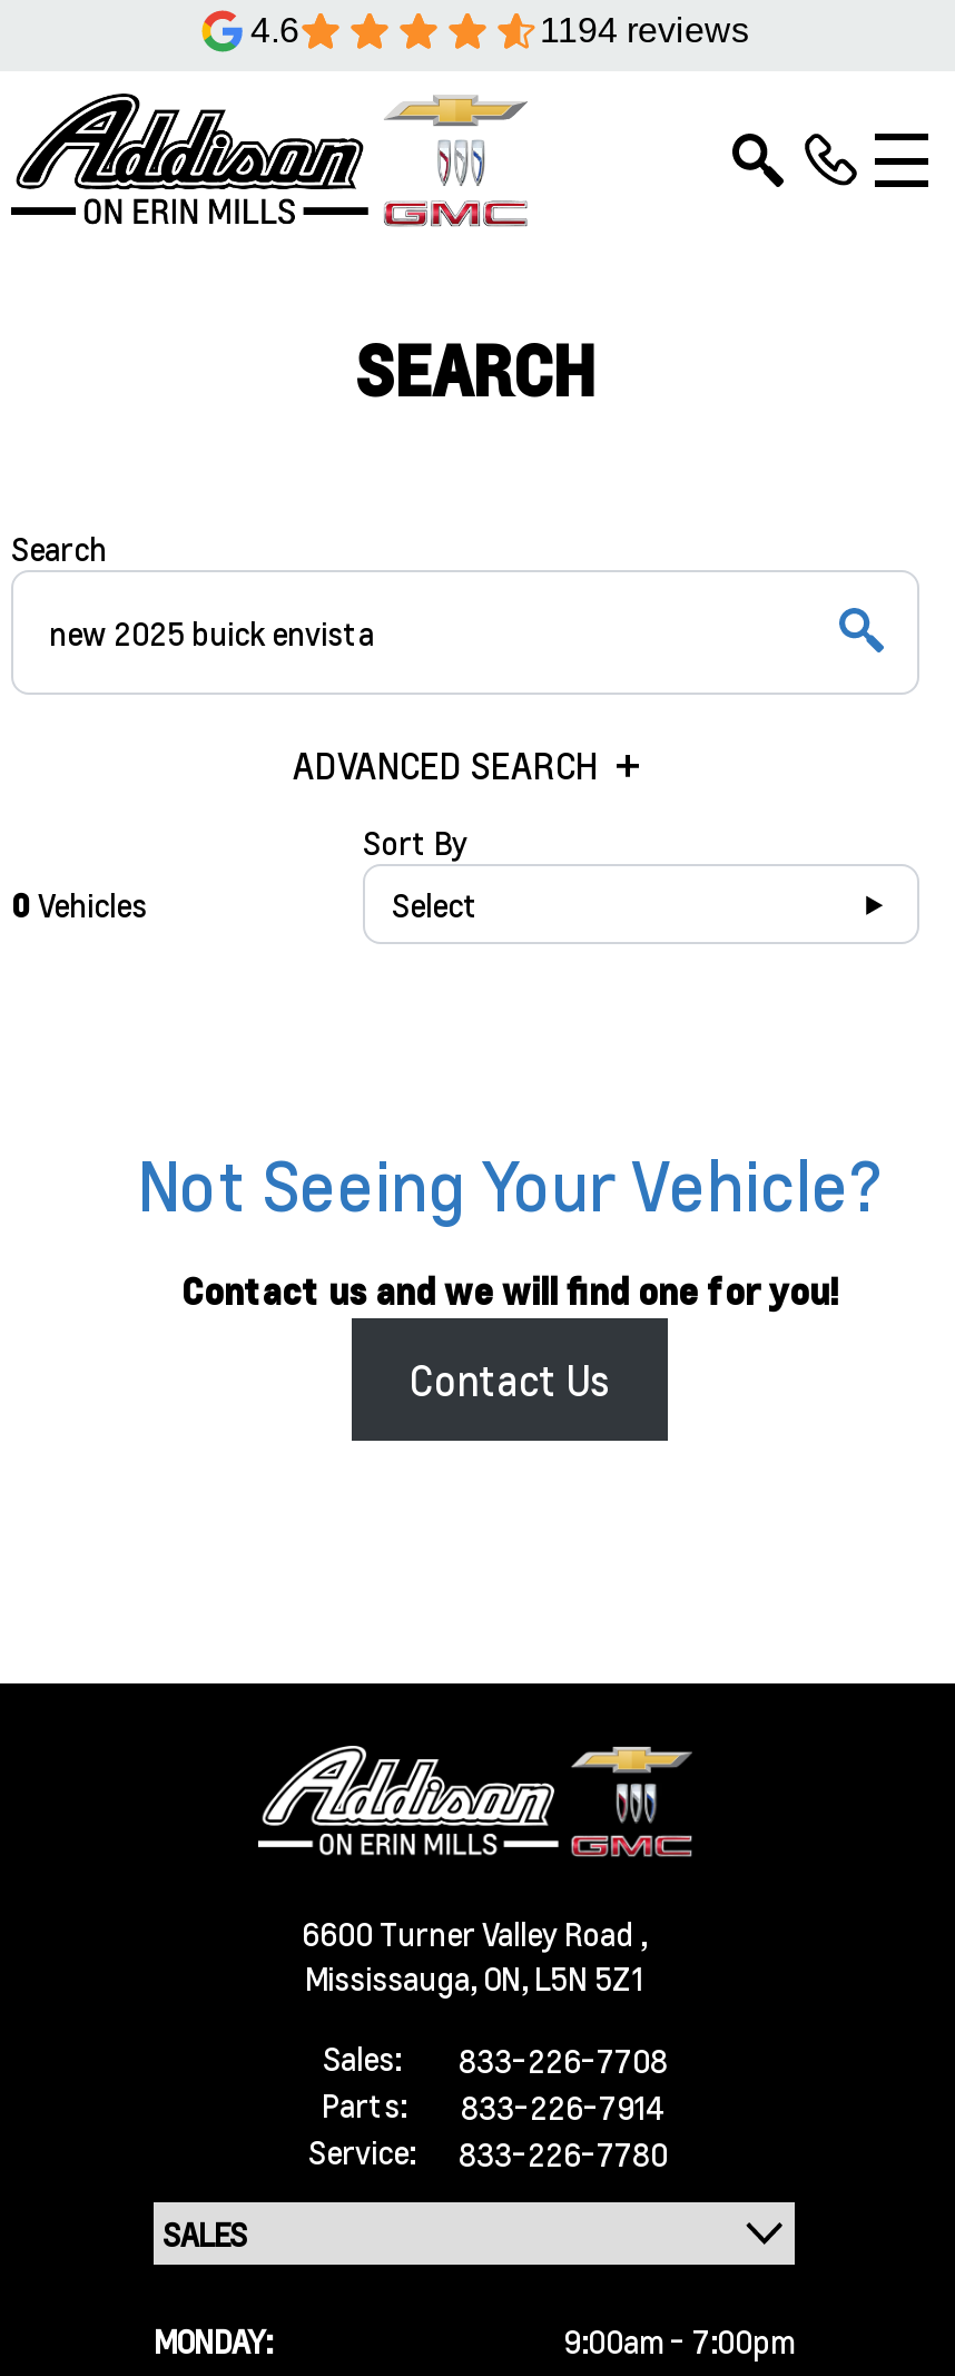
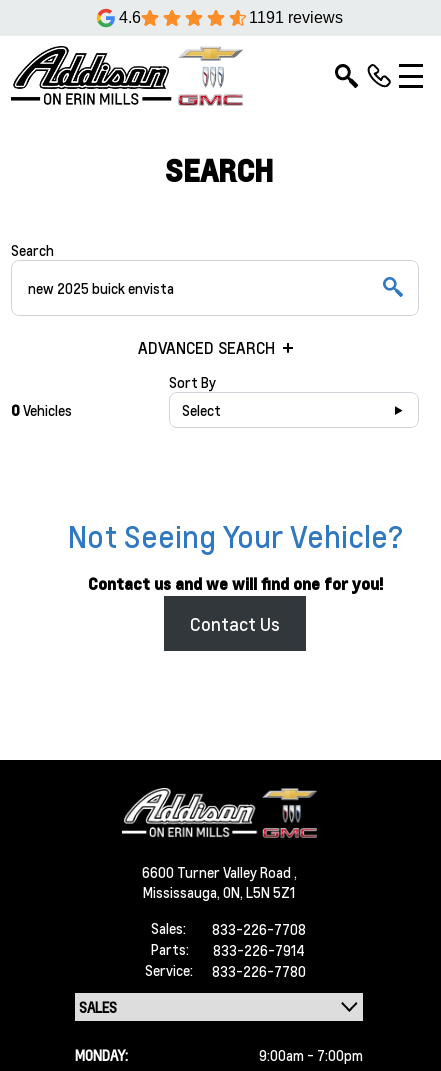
- 1194 reviews
+ 1191 reviews
